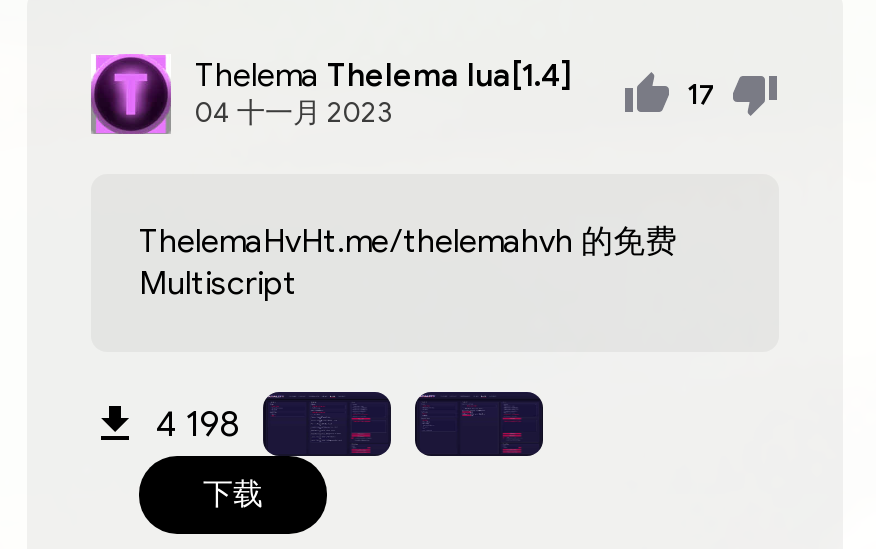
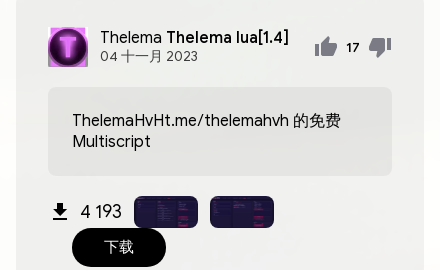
- 4 198
+ 4 193
